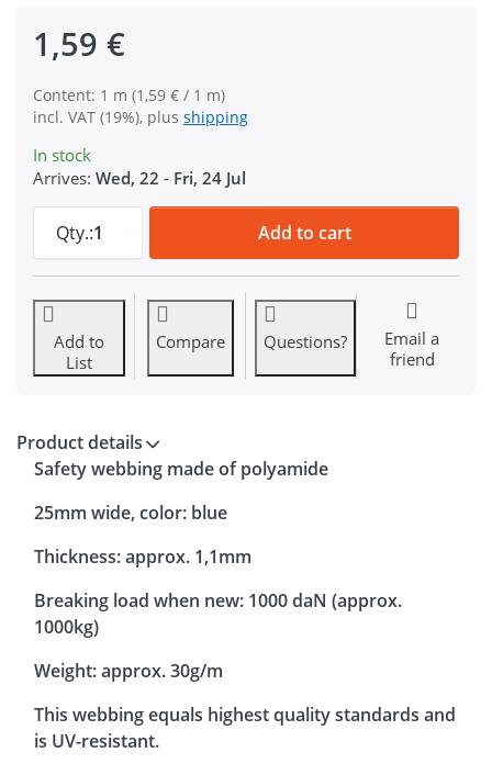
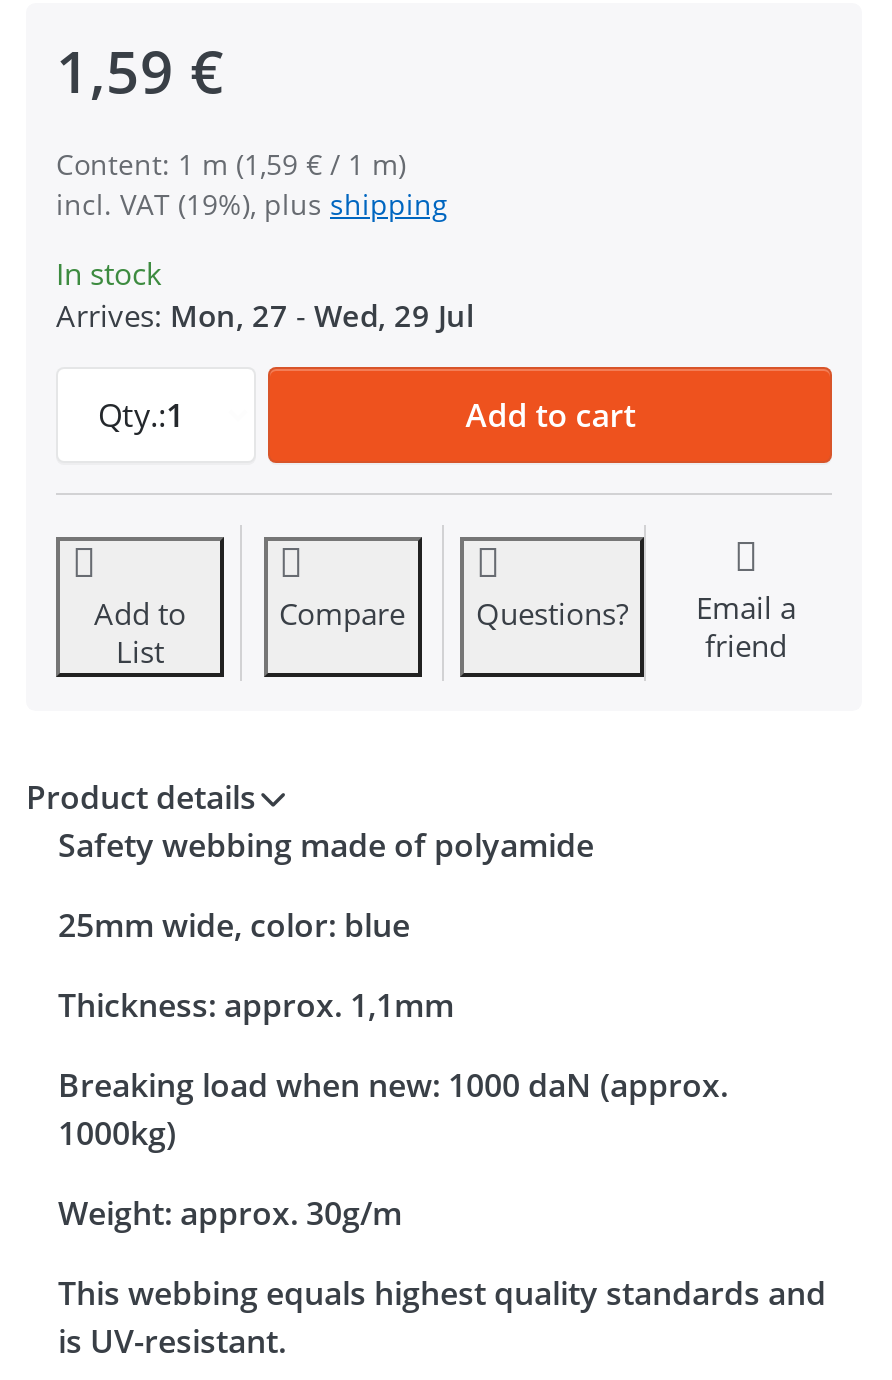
- Arrives: Wed, 22 - Fri, 24 Jul
+ Arrives: Mon, 27 - Wed, 29 Jul
